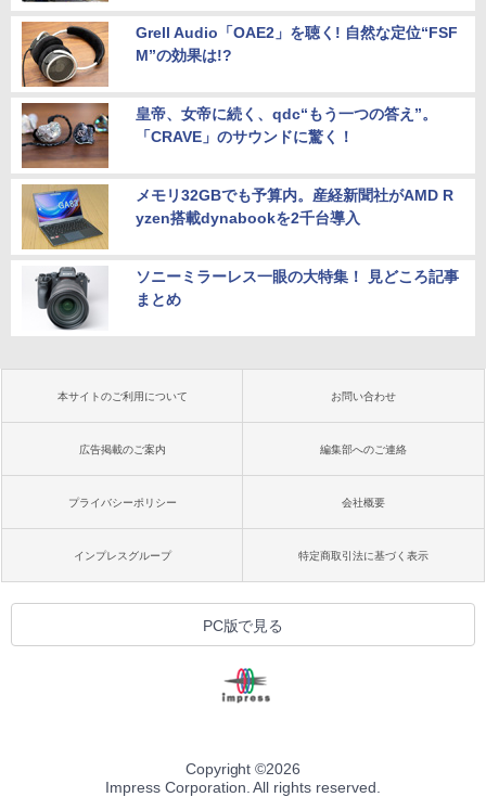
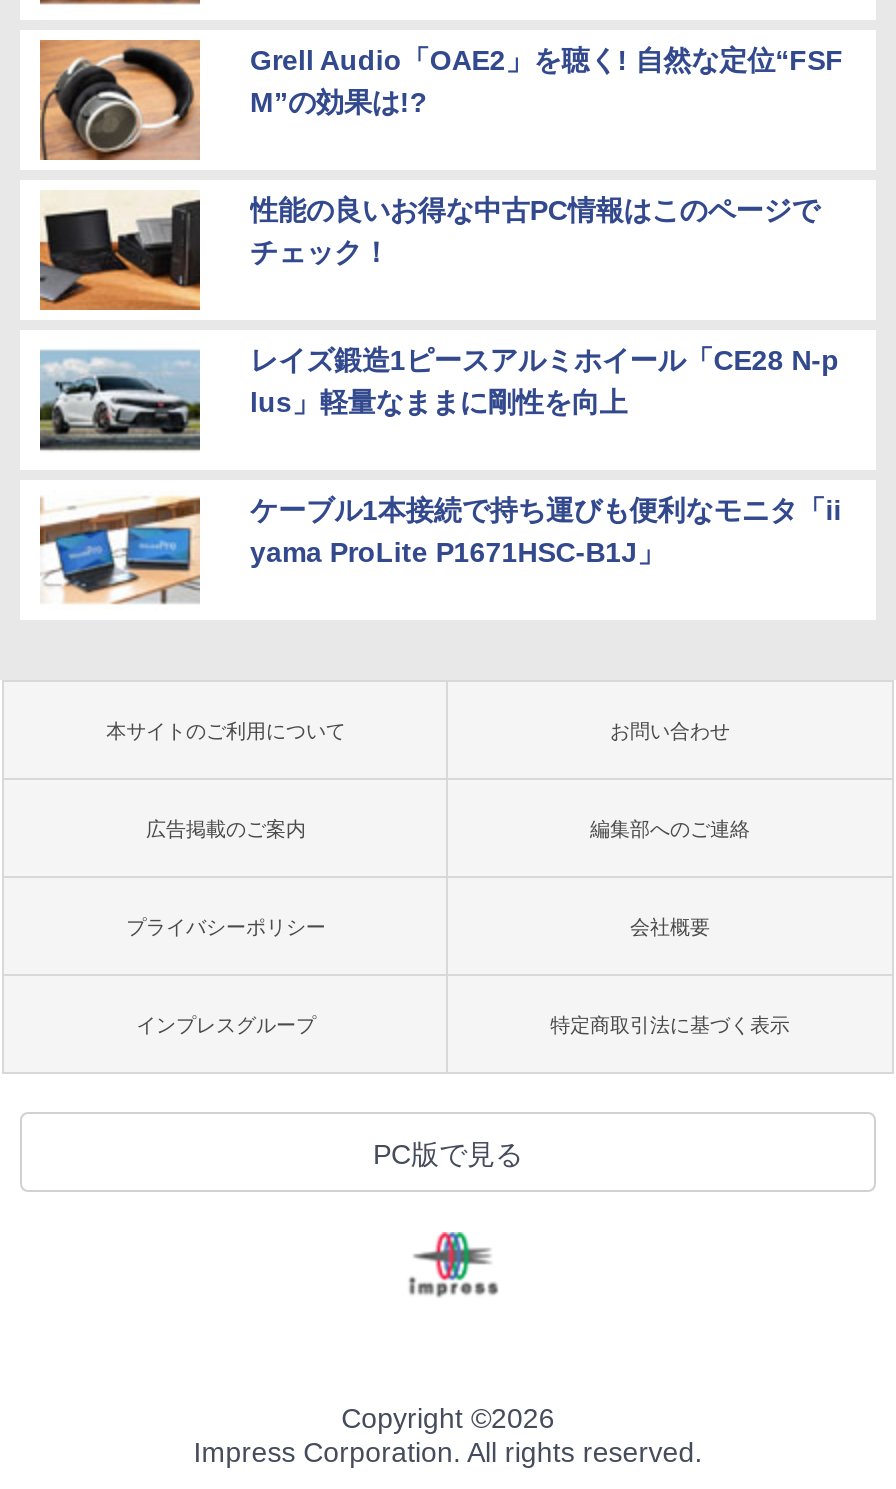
- [image]
- 皇帝、女帝に続く、qdc“もう一つの答え”。
- 「CRAVE」のサウンドに驚く！
+ [image]
+ 性能の良いお得な中古PC情報はこのページで
+ チェック！

- [image]
- メモリ32GBでも予算内。産経新聞社がAMD R
- yzen搭載dynabookを2千台導入
+ [image]
+ レイズ鍛造1ピースアルミホイール「CE28 N-p
+ lus」軽量なままに剛性を向上

- [image]
- ソニーミラーレス一眼の大特集！ 見どころ記事
- まとめ
+ [image]
+ ケーブル1本接続で持ち運びも便利なモニタ「ii
+ yama ProLite P1671HSC-B1J」
